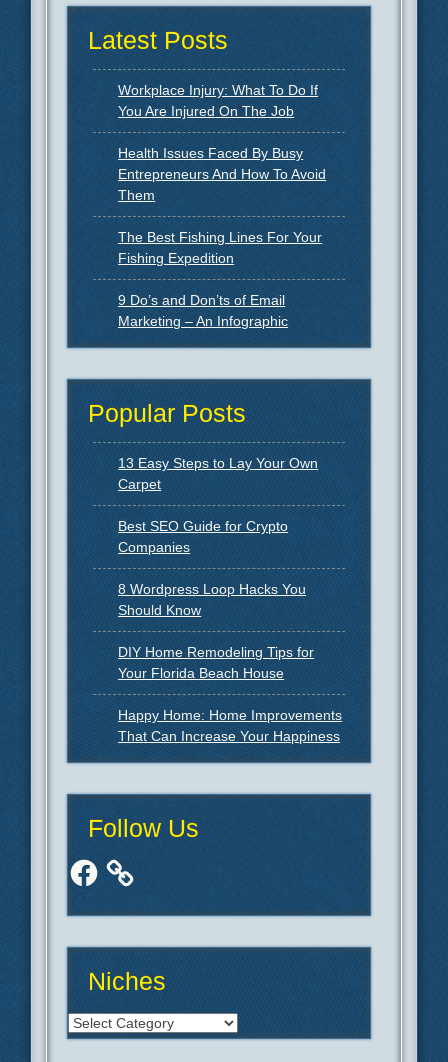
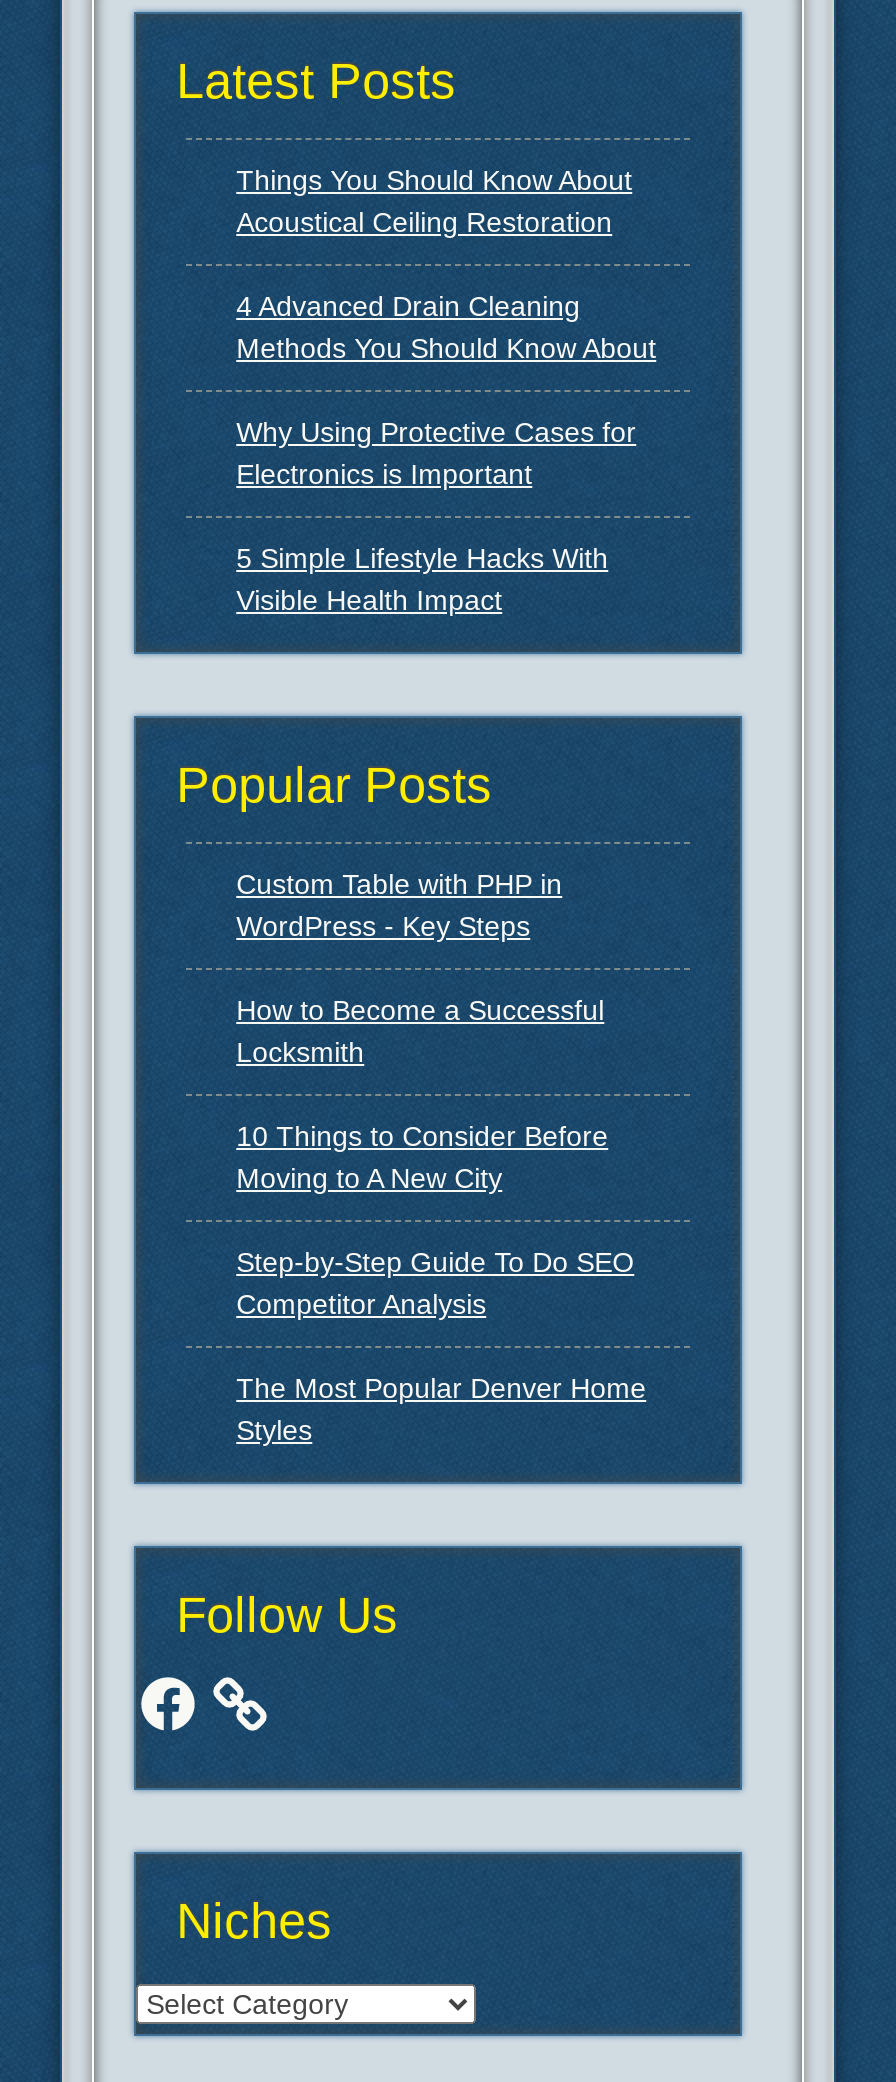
- Workplace Injury: What To Do If
- You Are Injured On The Job
+ Things You Should Know About
+ Acoustical Ceiling Restoration

- Health Issues Faced By Busy
- Entrepreneurs And How To Avoid
- Them
+ 4 Advanced Drain Cleaning
+ Methods You Should Know About

- The Best Fishing Lines For Your
- Fishing Expedition
+ Why Using Protective Cases for
+ Electronics is Important

- 9 Do’s and Don’ts of Email
- Marketing – An Infographic
+ 5 Simple Lifestyle Hacks With
+ Visible Health Impact

- 13 Easy Steps to Lay Your Own
- Carpet
+ Custom Table with PHP in
+ WordPress - Key Steps

- Best SEO Guide for Crypto
- Companies
+ How to Become a Successful
+ Locksmith

- 8 Wordpress Loop Hacks You
- Should Know
+ 10 Things to Consider Before
+ Moving to A New City

- DIY Home Remodeling Tips for
- Your Florida Beach House
+ Step-by-Step Guide To Do SEO
+ Competitor Analysis

- Happy Home: Home Improvements
- That Can Increase Your Happiness
+ The Most Popular Denver Home
+ Styles
